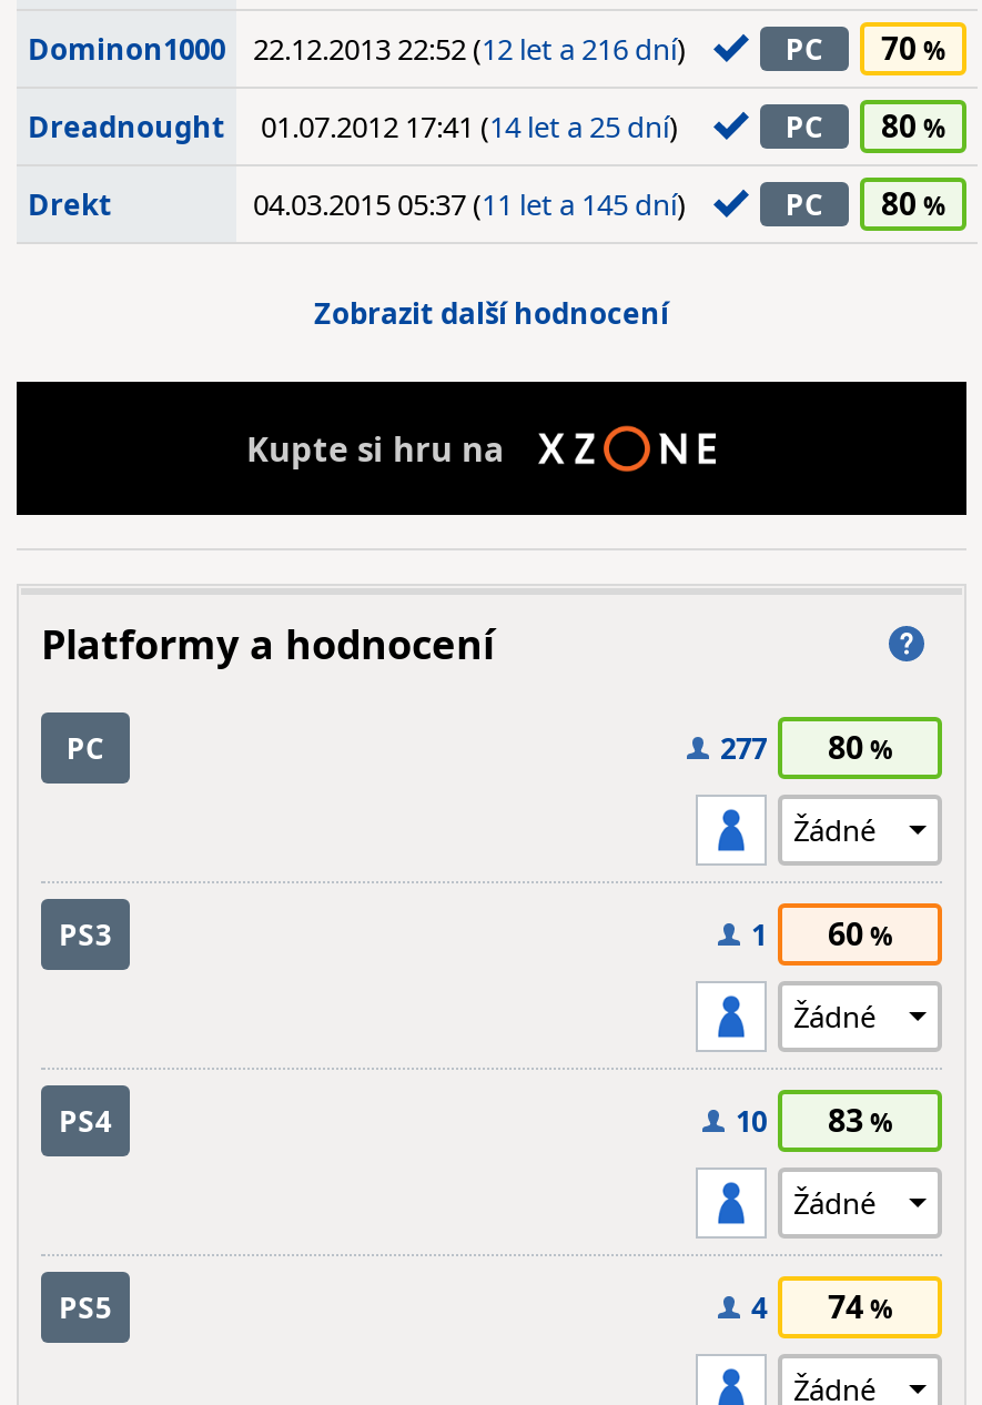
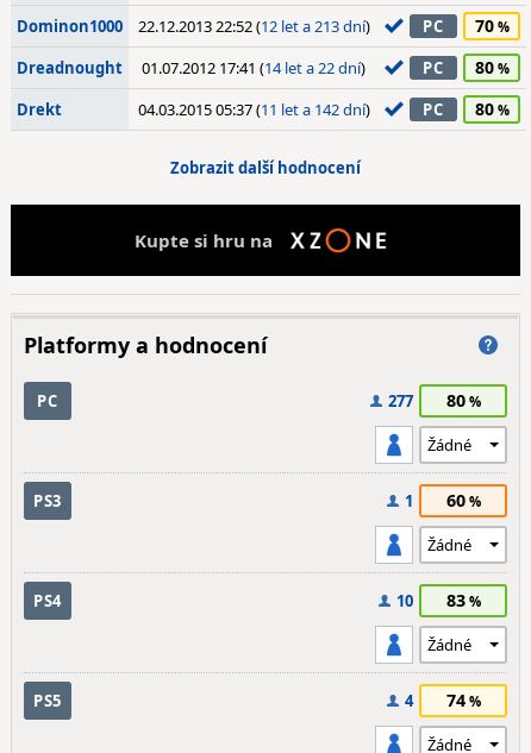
- Dominon1000 22.12.2013 22:52 (12 let a 216 dní)
+ Dominon1000 22.12.2013 22:52 (12 let a 213 dní)

- Dreadnought 01.07.2012 17:41 (14 let a 25 dní)
+ Dreadnought 01.07.2012 17:41 (14 let a 22 dní)

- 04.03.2015 05:37 (11 let a 145 dní)
+ 04.03.2015 05:37 (11 let a 142 dní)
